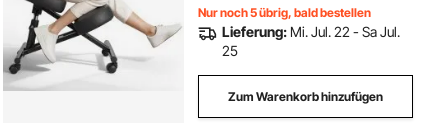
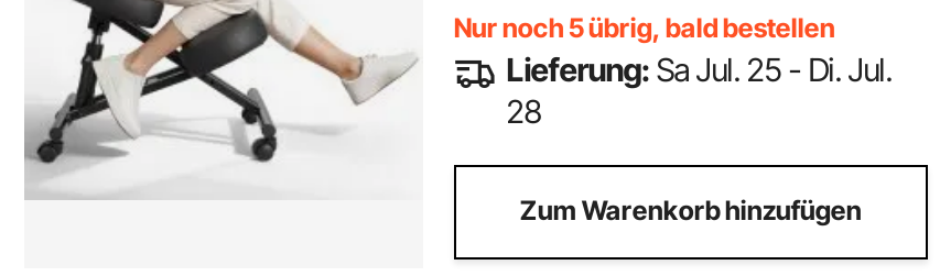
- Lieferung: Mi. Jul. 22 - Sa Jul.
+ Lieferung: Sa Jul. 25 - Di. Jul.

- 25
+ 28
